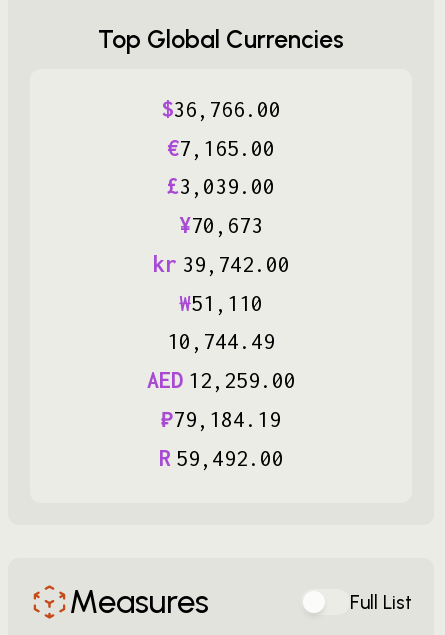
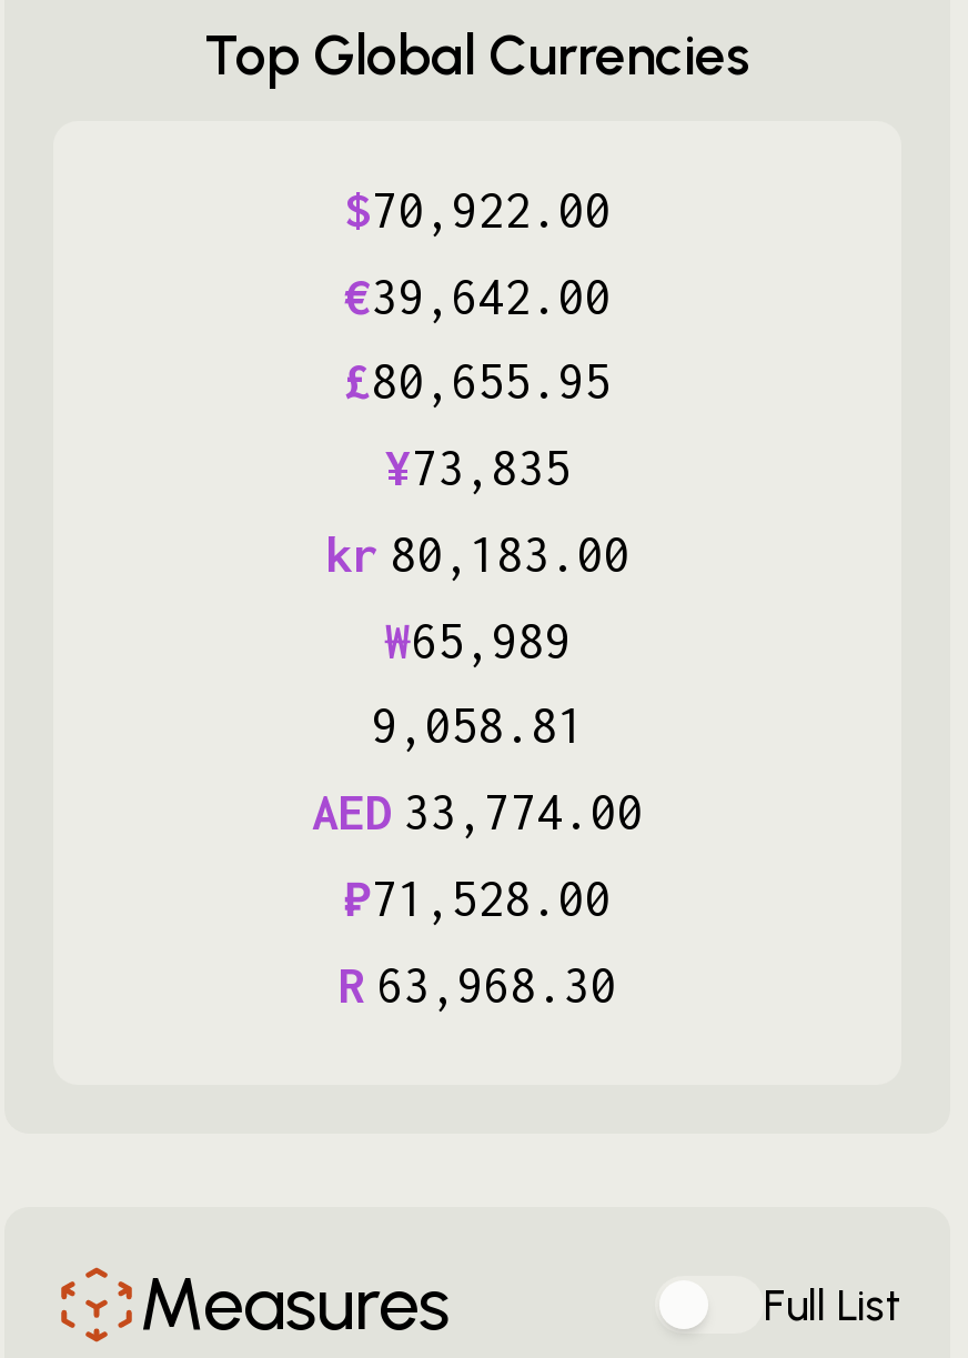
- $36, 766. 00
+ $70, 922. 00

- €7, 165. 00
+ €39, 642. 00

- £3, 039. 00
+ £80, 655. 95

- ¥70, 673
+ ¥73, 835

- kr 39, 742. 00
+ kr 80, 183. 00

- ₩51, 110
+ ₩65, 989

- 10, 744. 49
+ 9, 058. 81

- AED 12, 259. 00
+ AED 33, 774. 00

- ₽79, 184. 19
+ ₽71, 528. 00

- R 59, 492. 00
+ R 63, 968. 30
